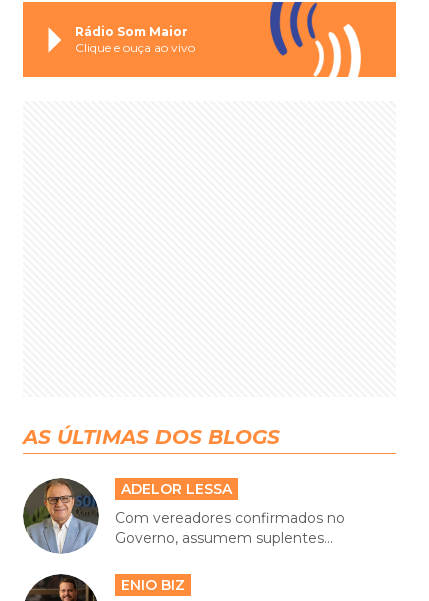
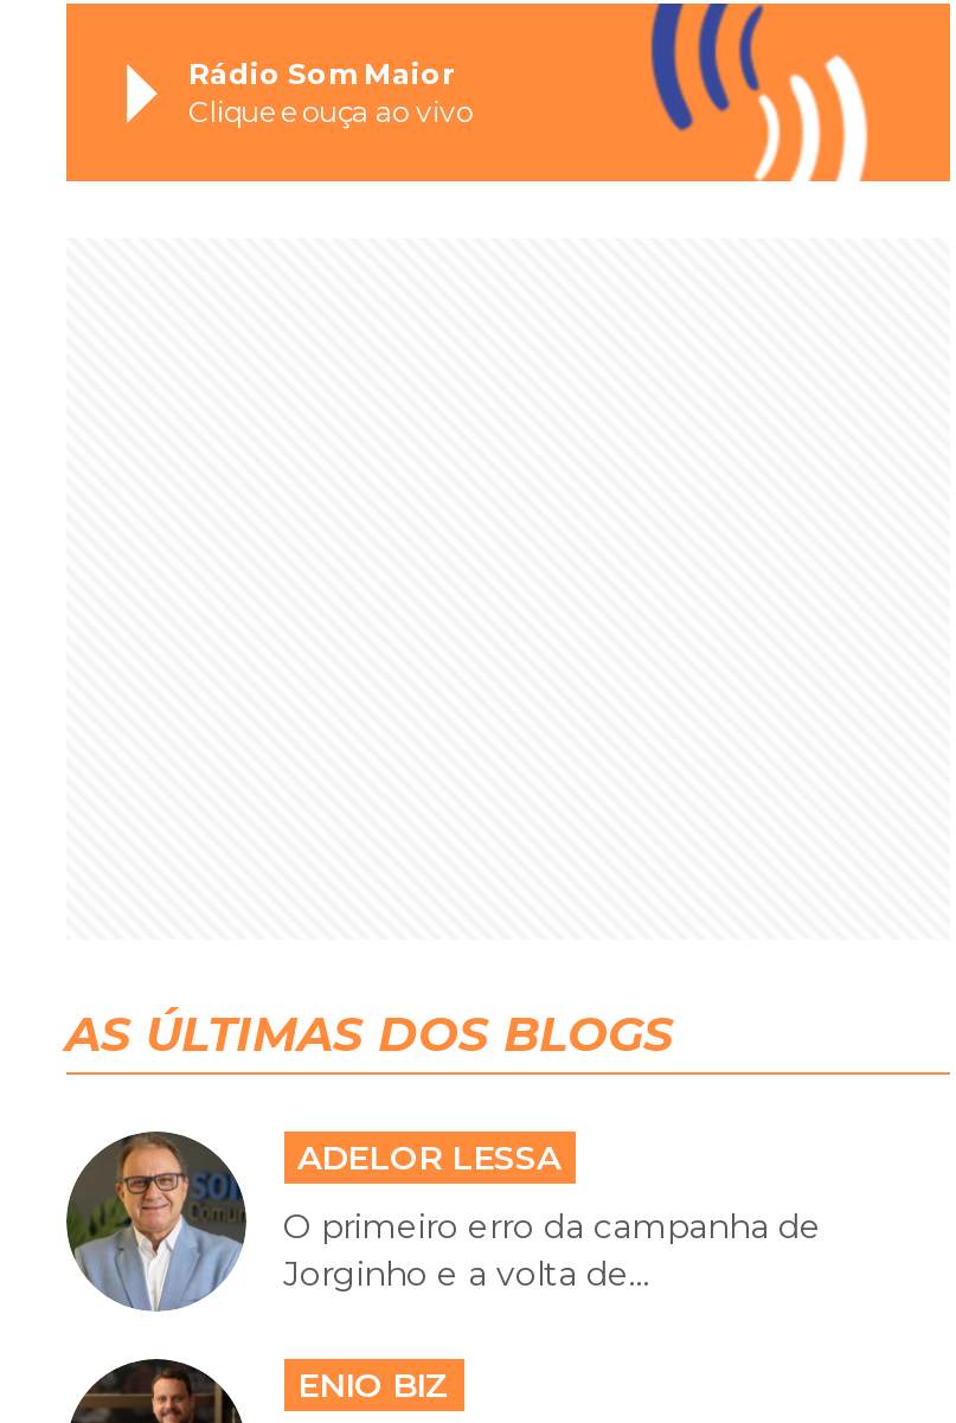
- Com vereadores confirmados no
- Governo, assumem suplentes...
+ O primeiro erro da campanha de
+ Jorginho e a volta de...
